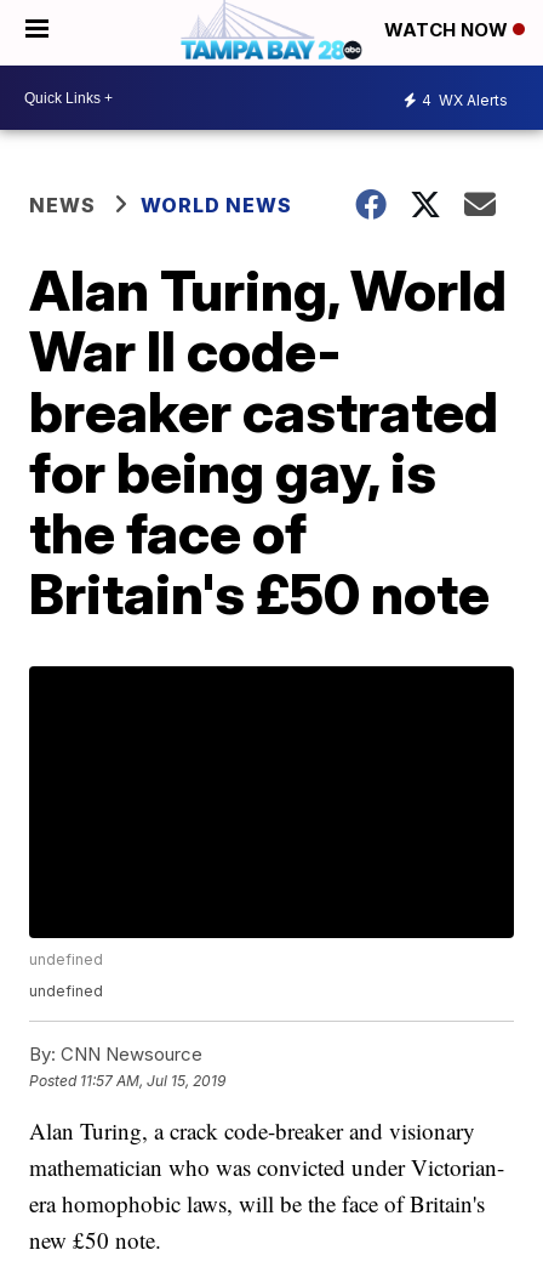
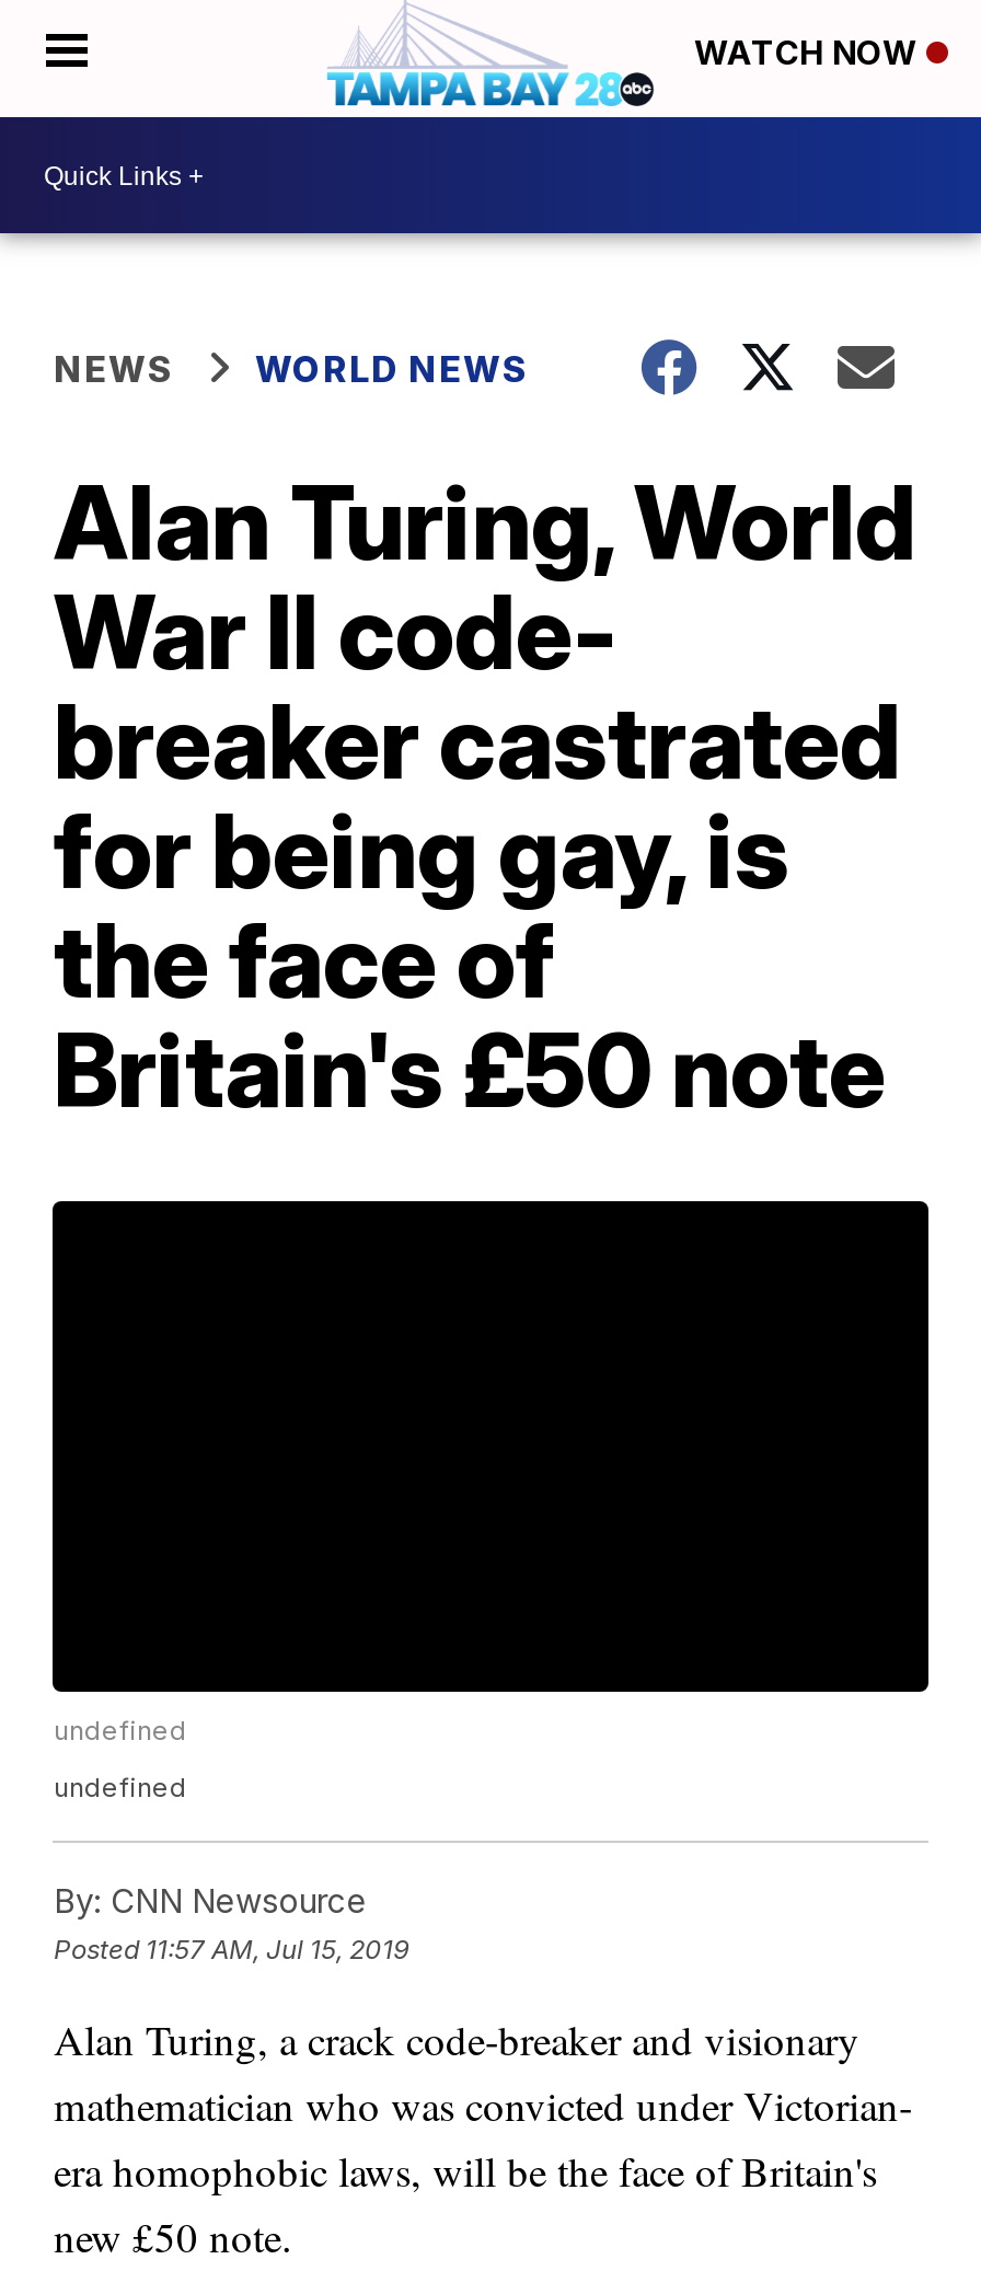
- 4 WX Alerts
